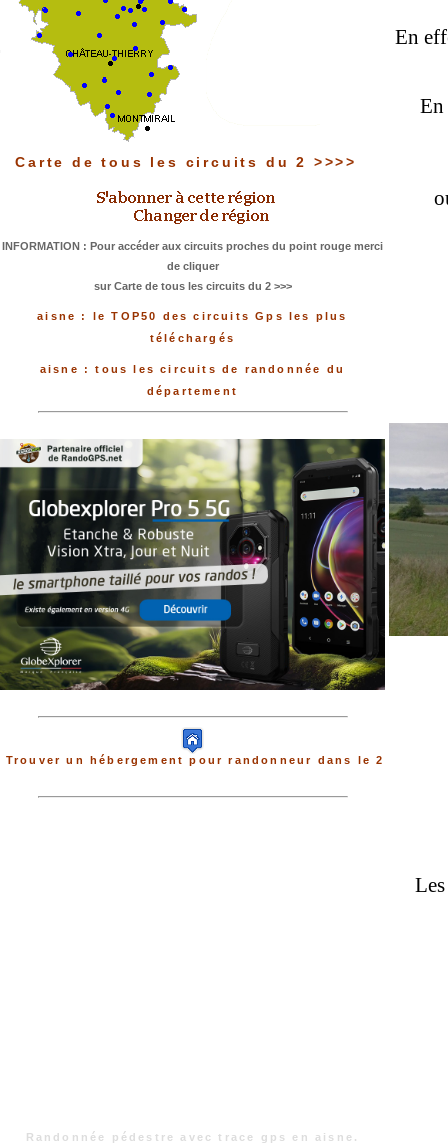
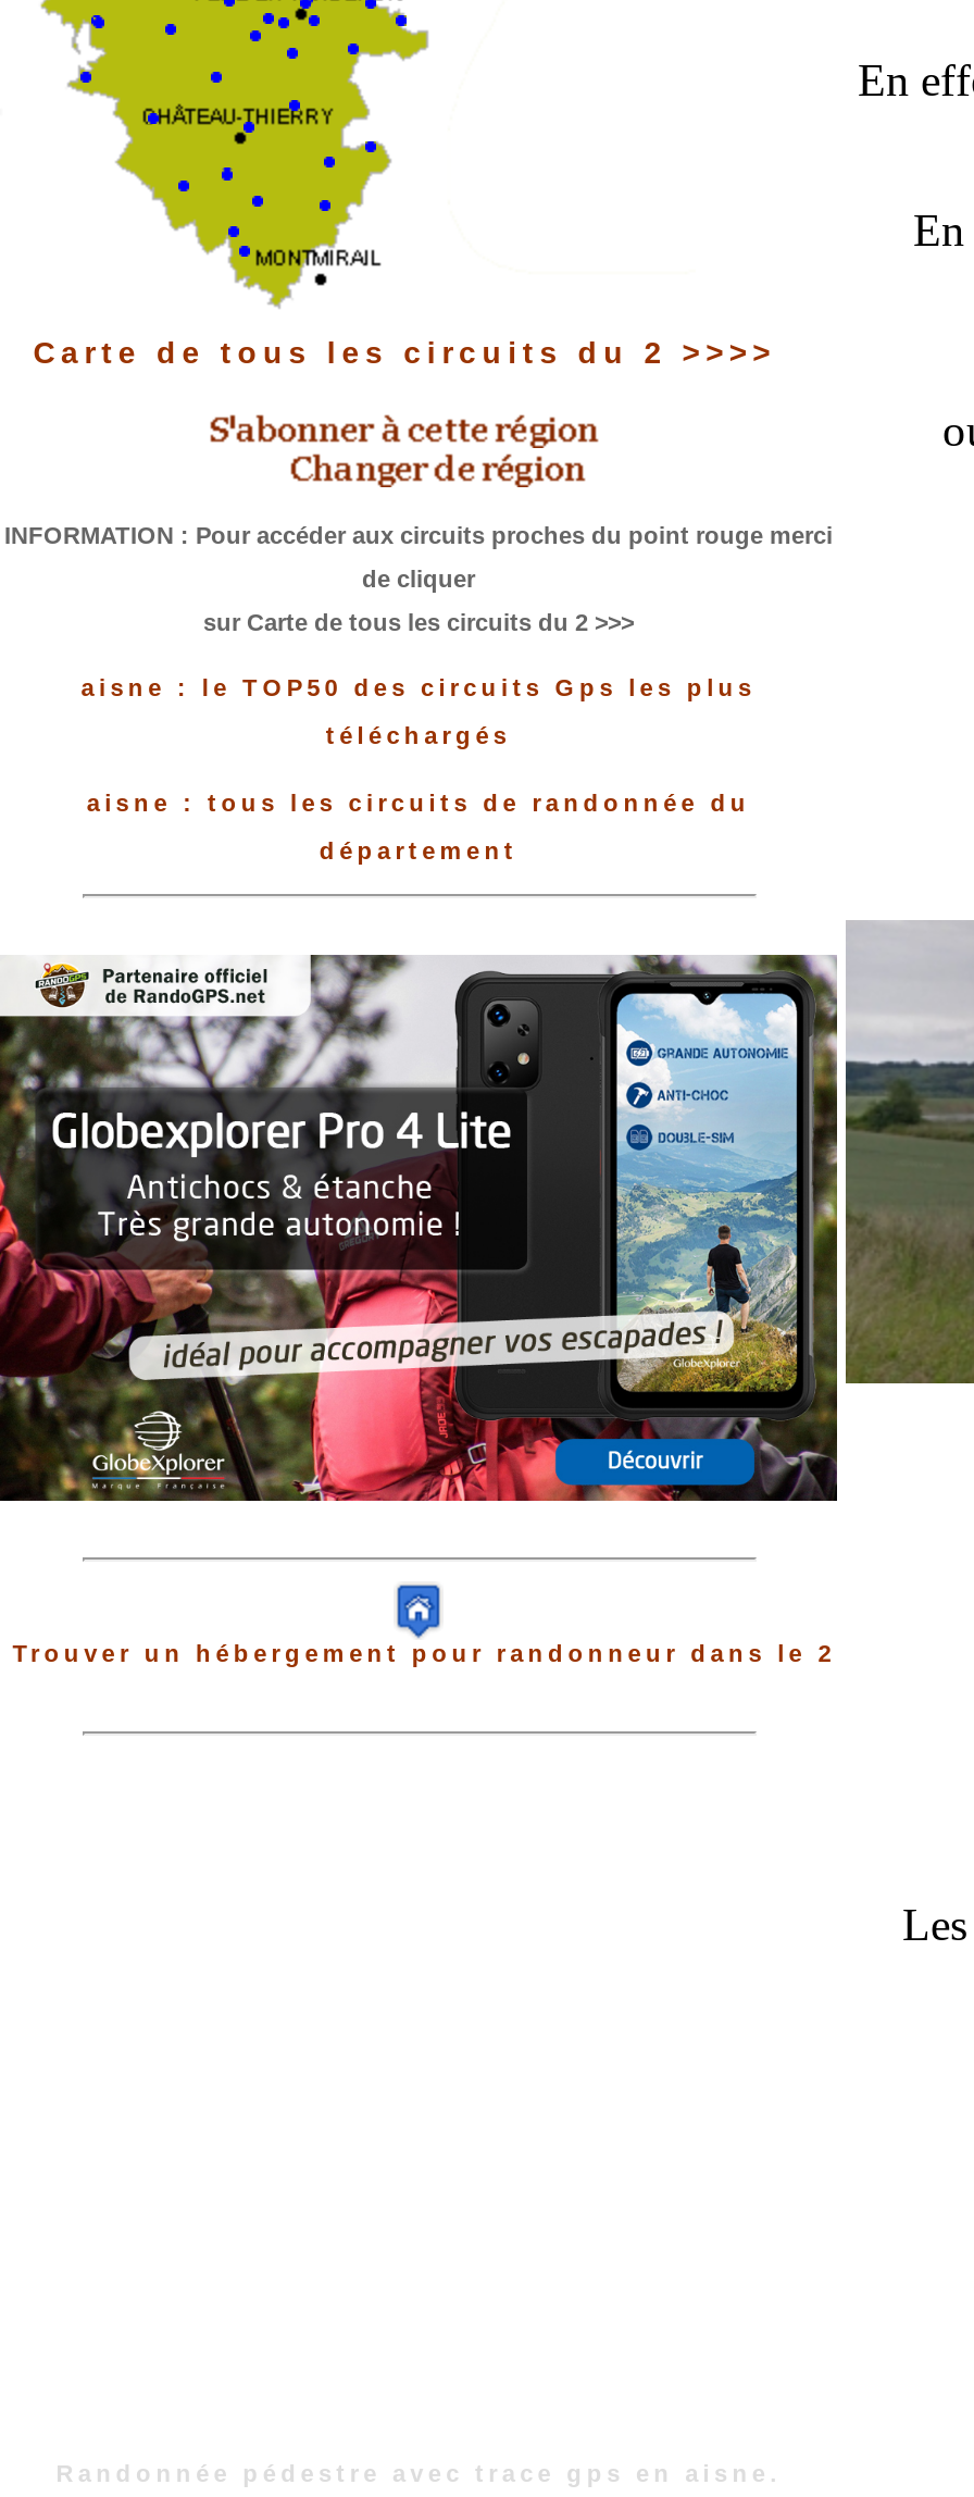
- [image]
+ [image]
